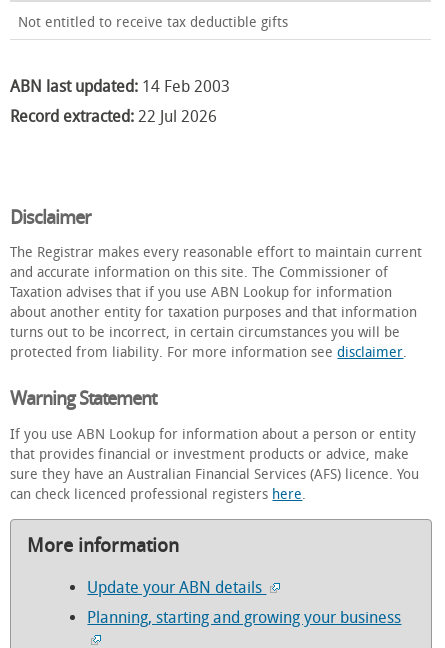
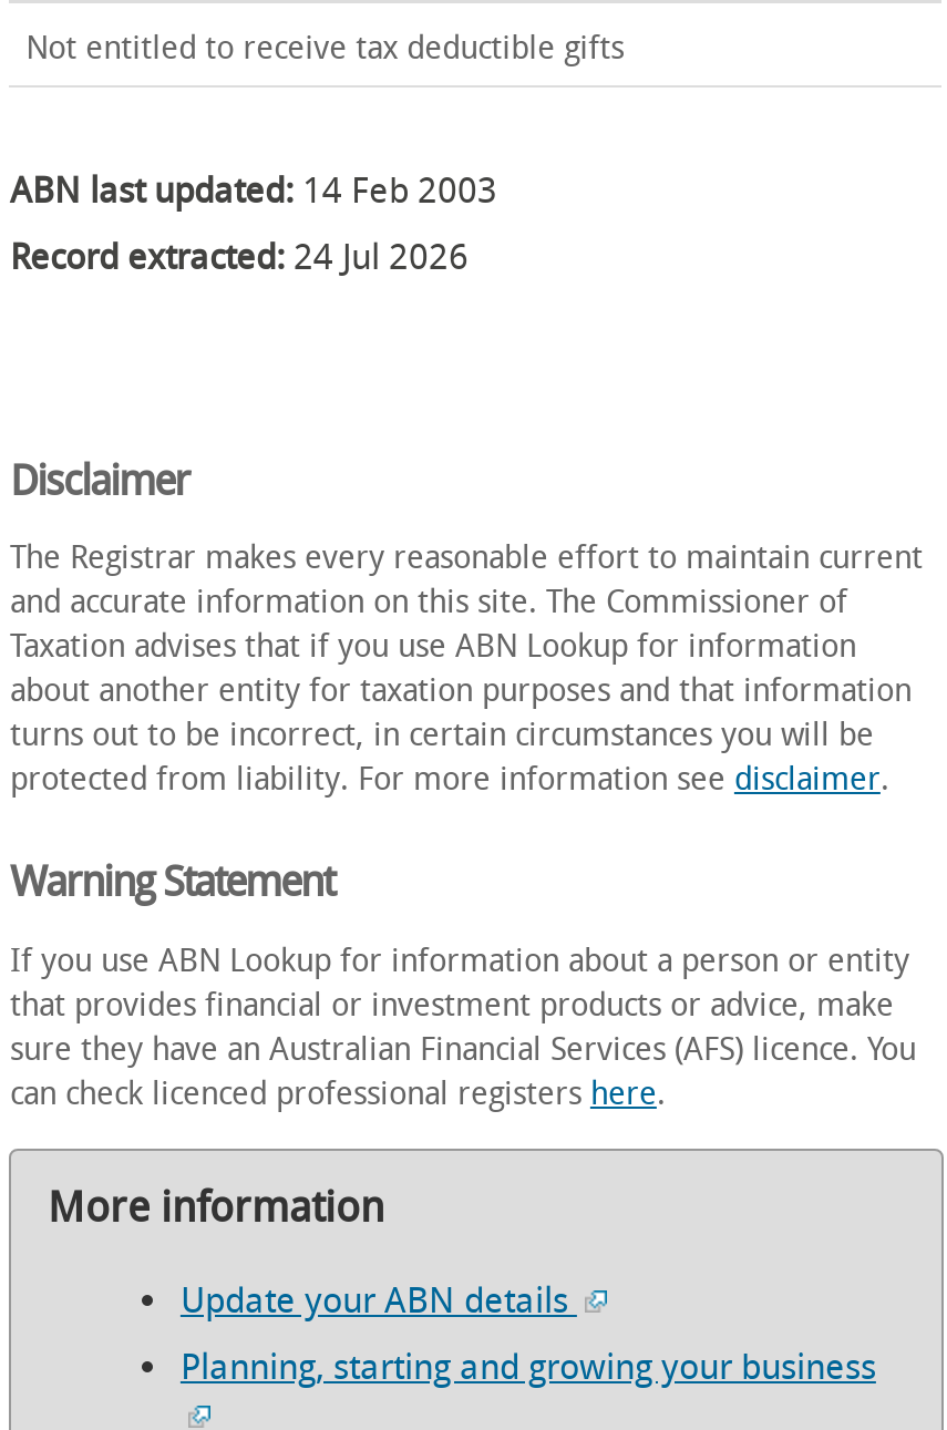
- Record extracted: 22 Jul 2026
+ Record extracted: 24 Jul 2026
